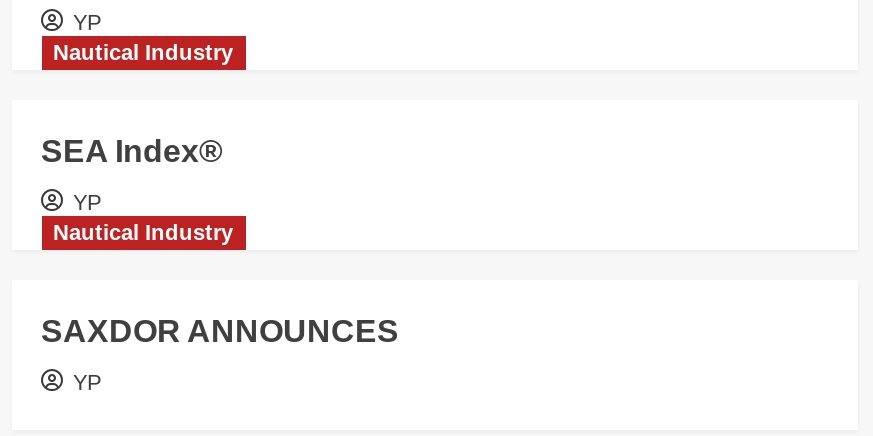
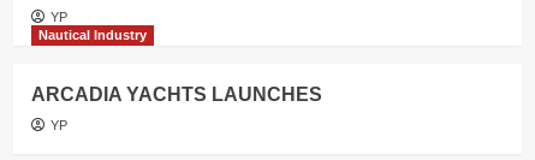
- SEA Index®
- YP
- Nautical Industry
- SAXDOR ANNOUNCES
+ ARCADIA YACHTS LAUNCHES
